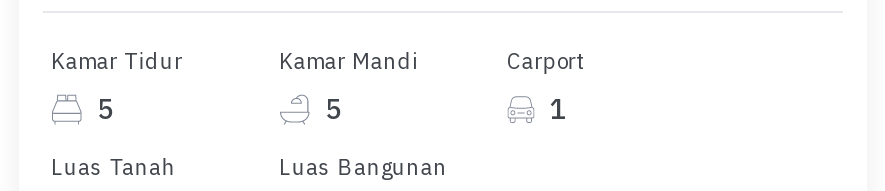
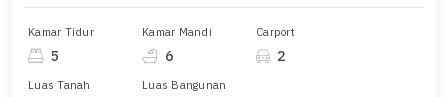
- 5
+ 6

- 1
+ 2
